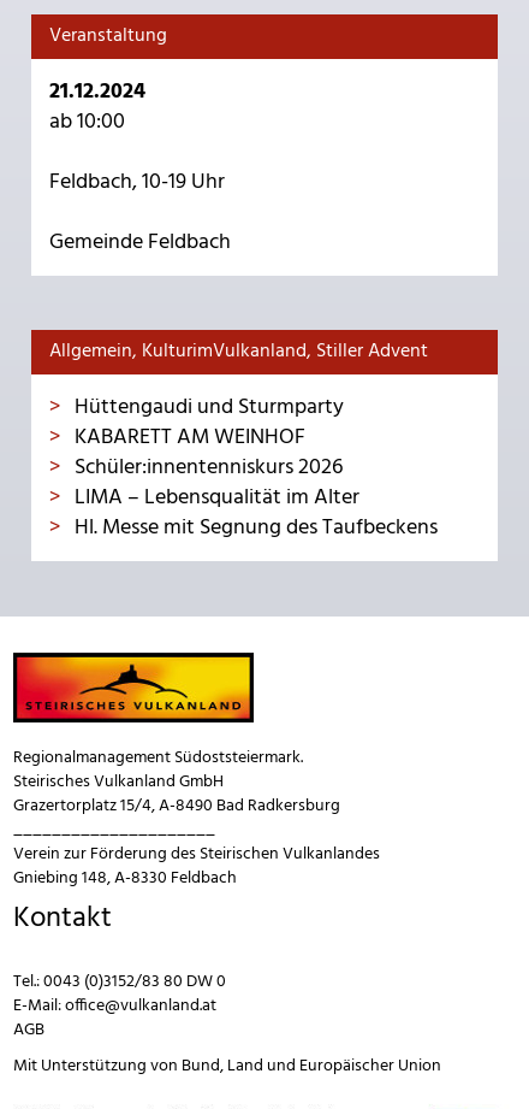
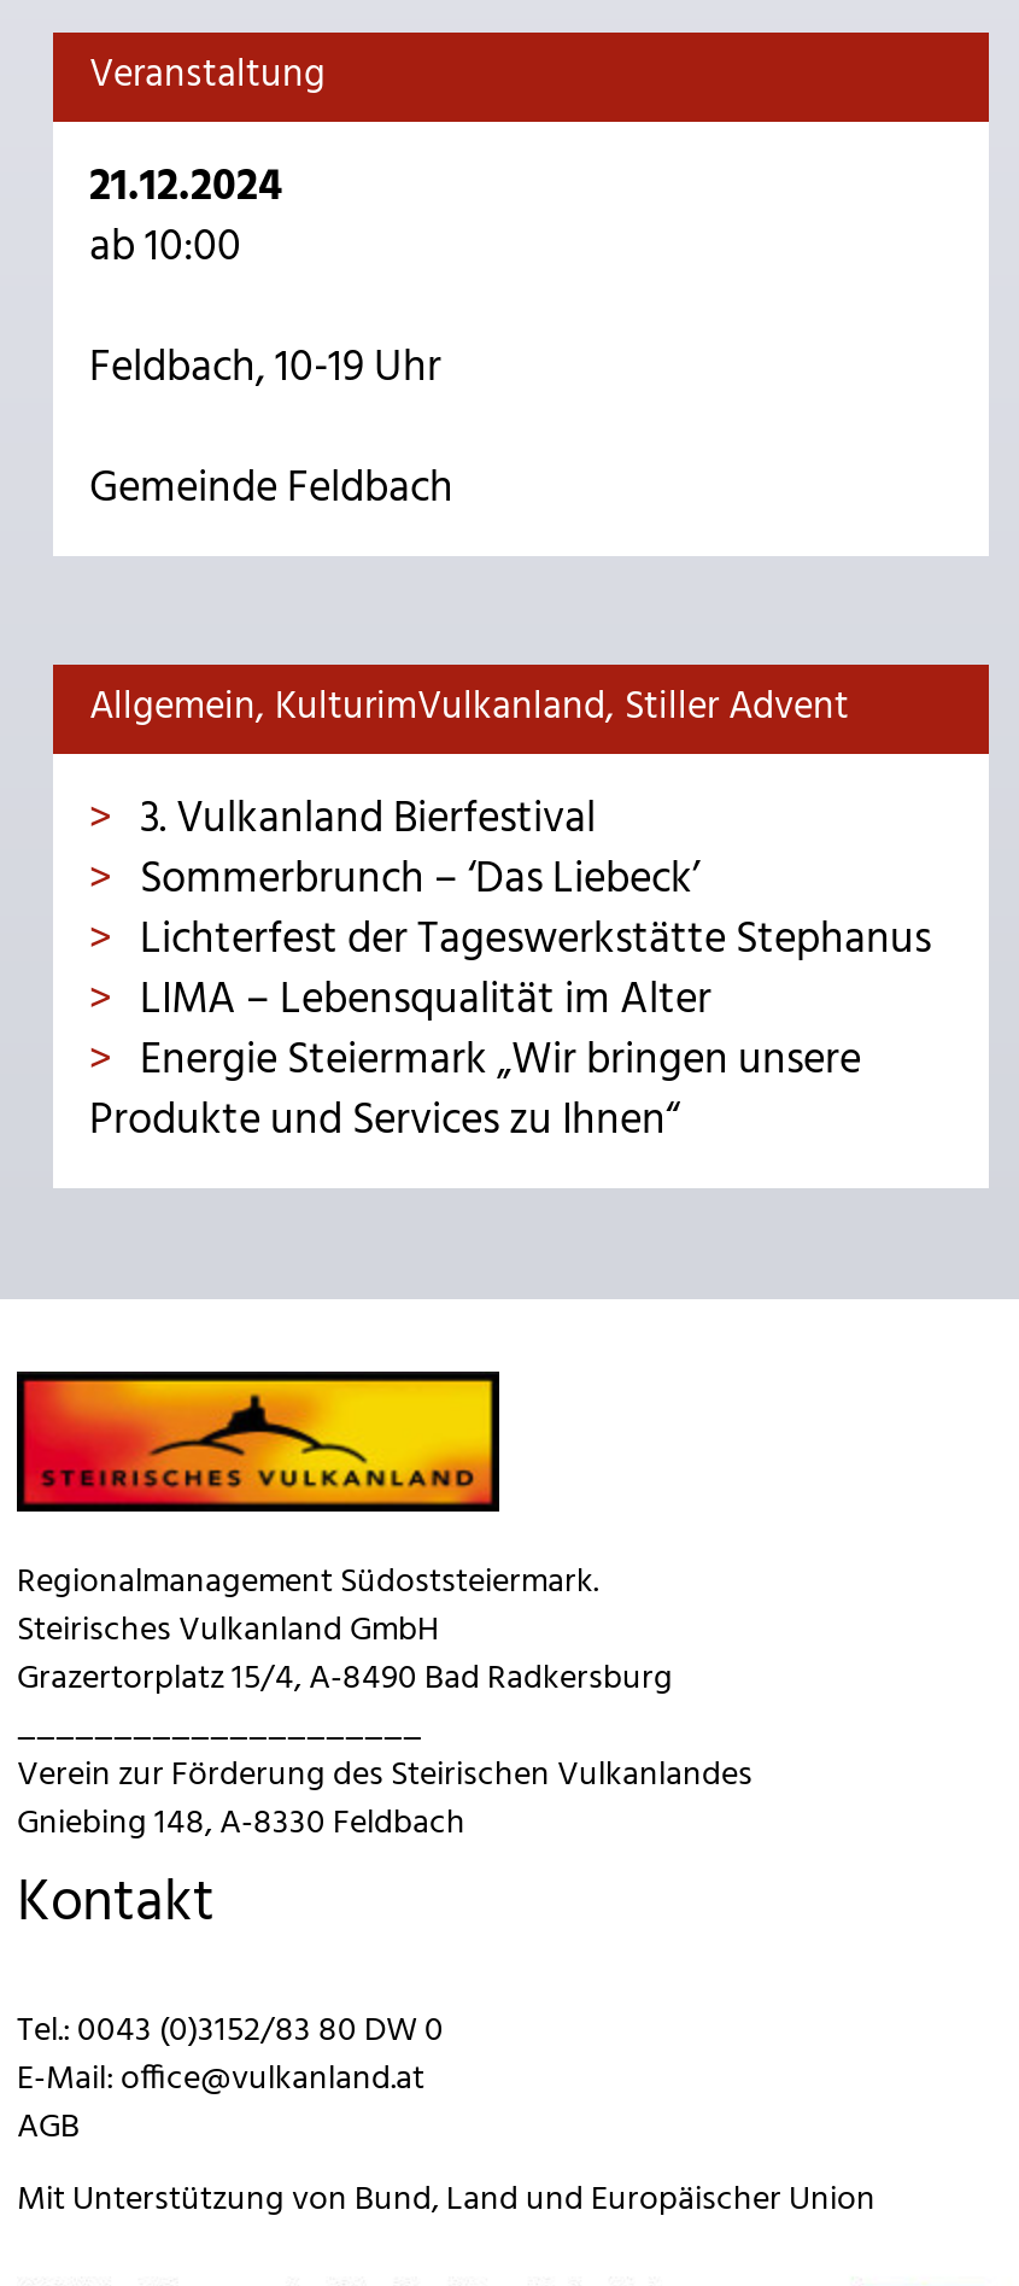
- Hüttengaudi und Sturmparty
- KABARETT AM WEINHOF
- Schüler:innentenniskurs 2026
+ 3. Vulkanland Bierfestival
+ Sommerbrunch – ‘Das Liebeck’
+ Lichterfest der Tageswerkstätte Stephanus

- Hl. Messe mit Segnung des Taufbeckens
+ Energie Steiermark „Wir bringen unsere
+ Produkte und Services zu Ihnen“
